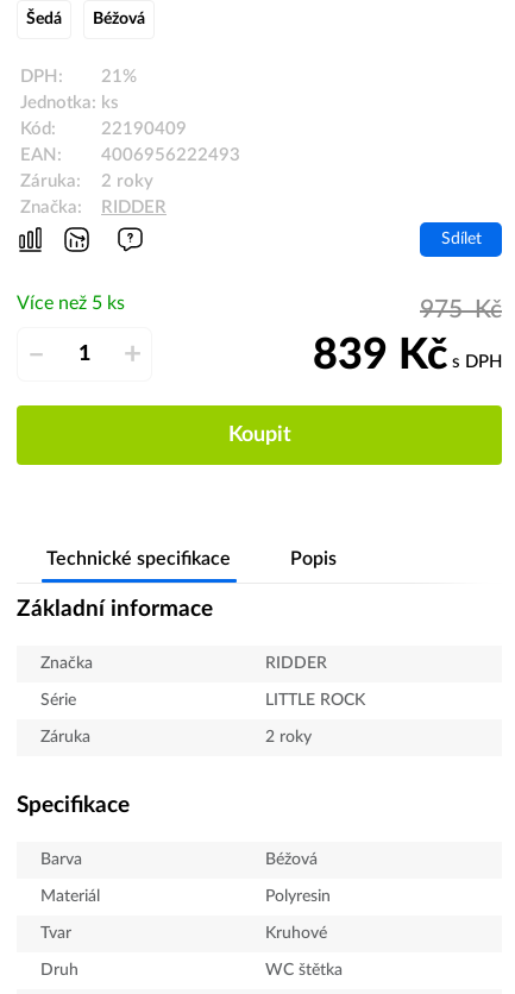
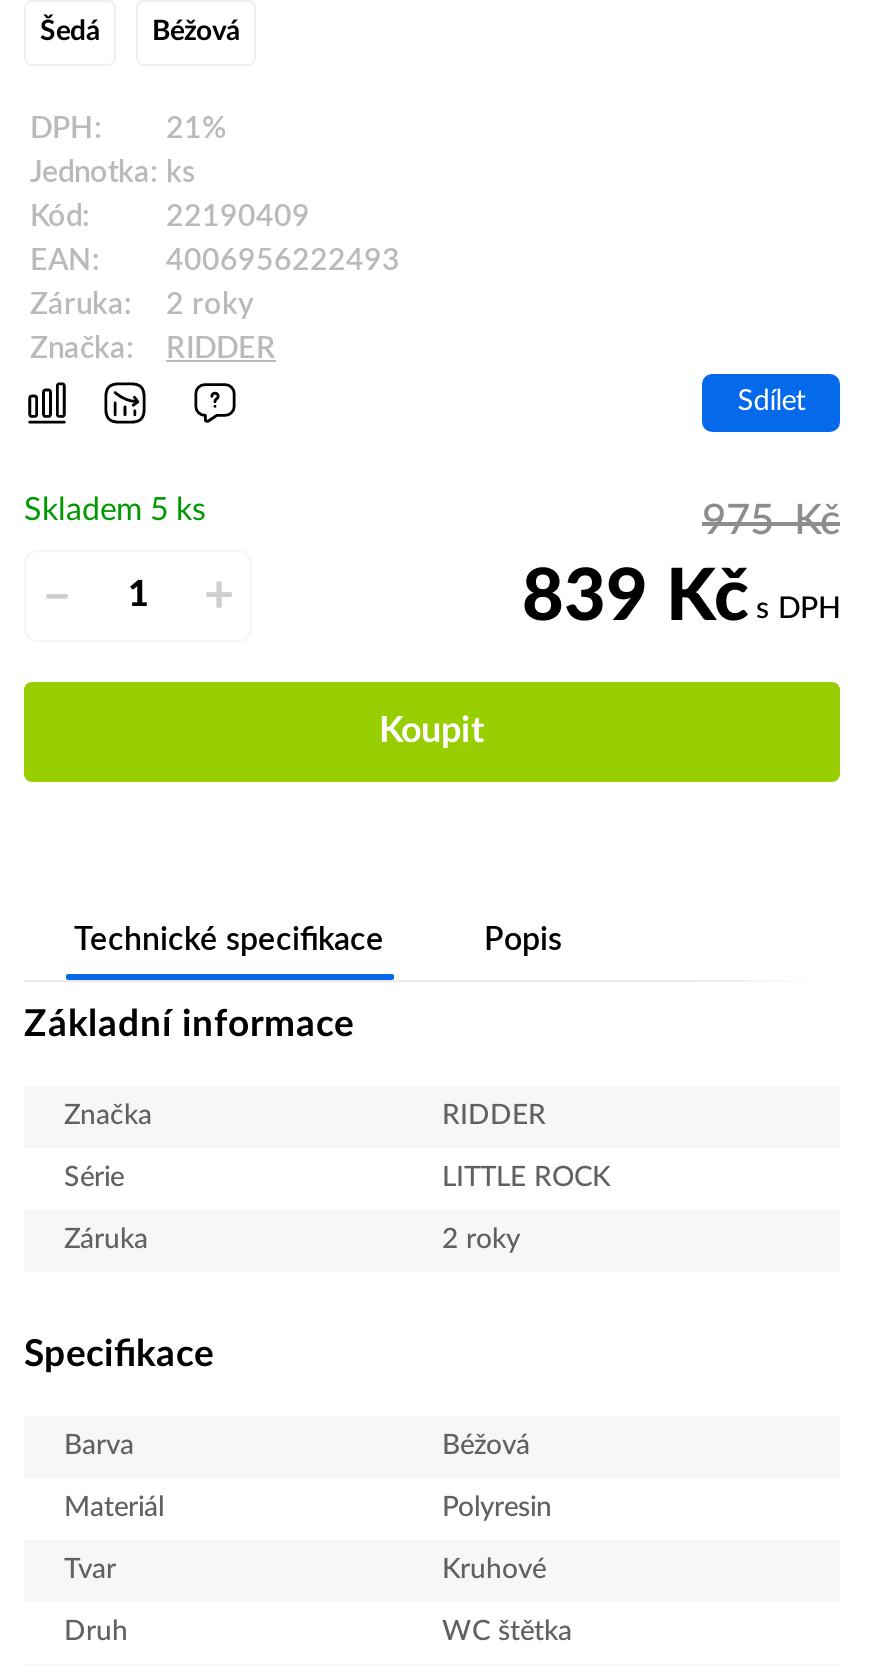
- Více než 5 ks
+ Skladem 5 ks
